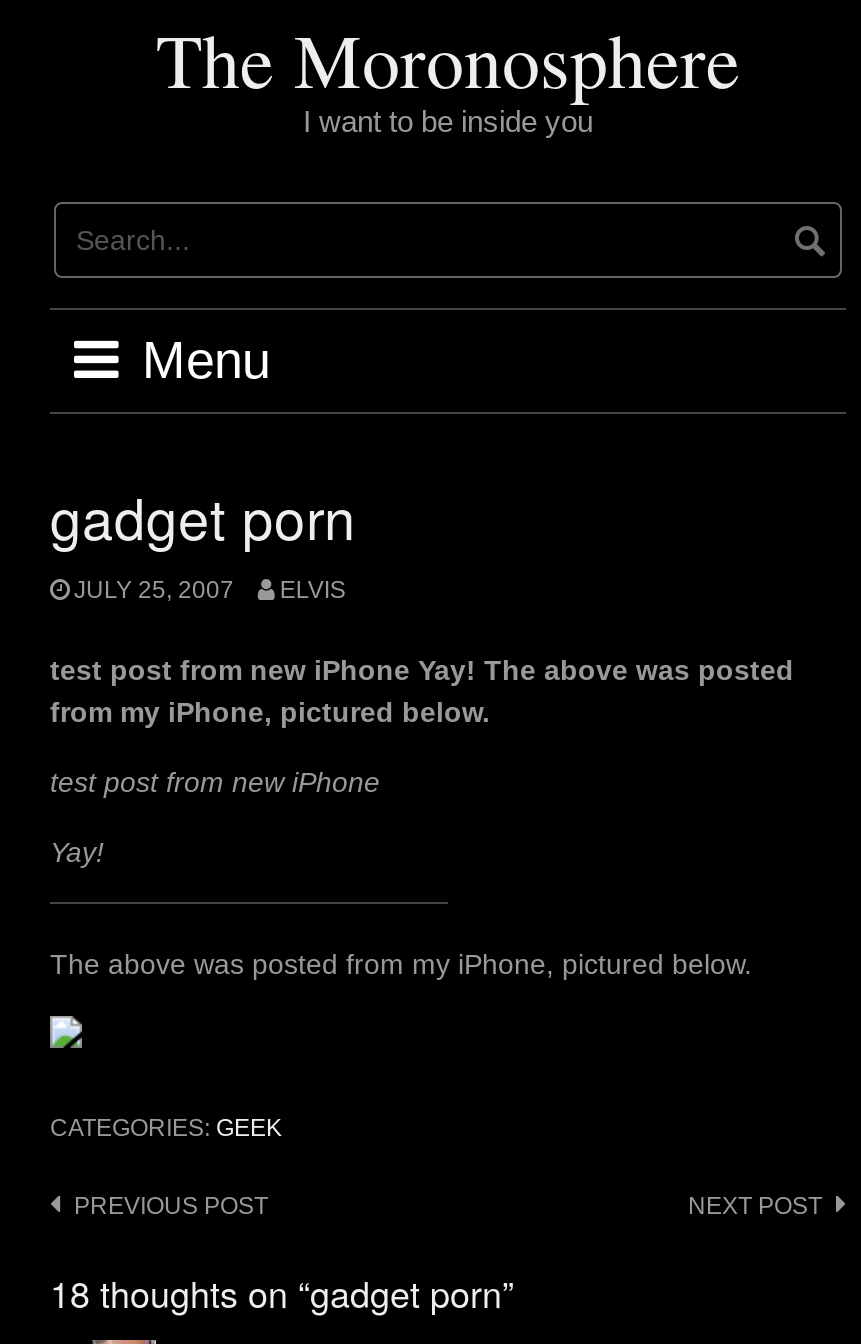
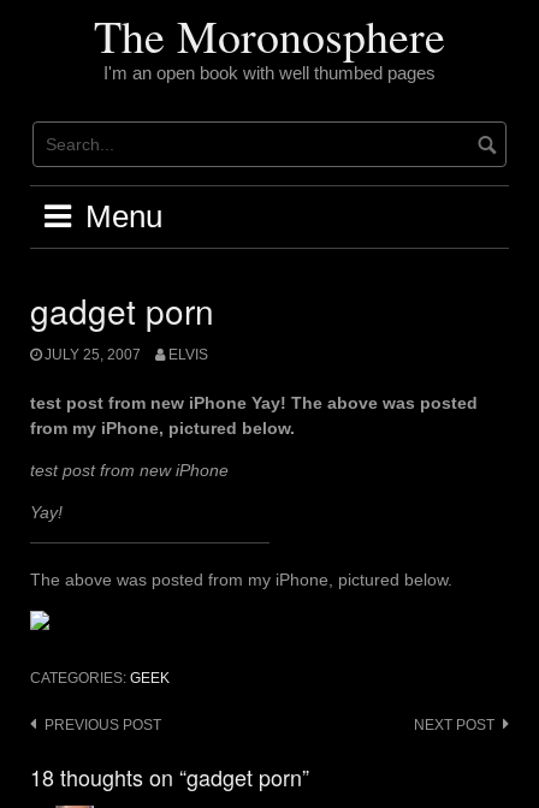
- I want to be inside you
+ I'm an open book with well thumbed pages
